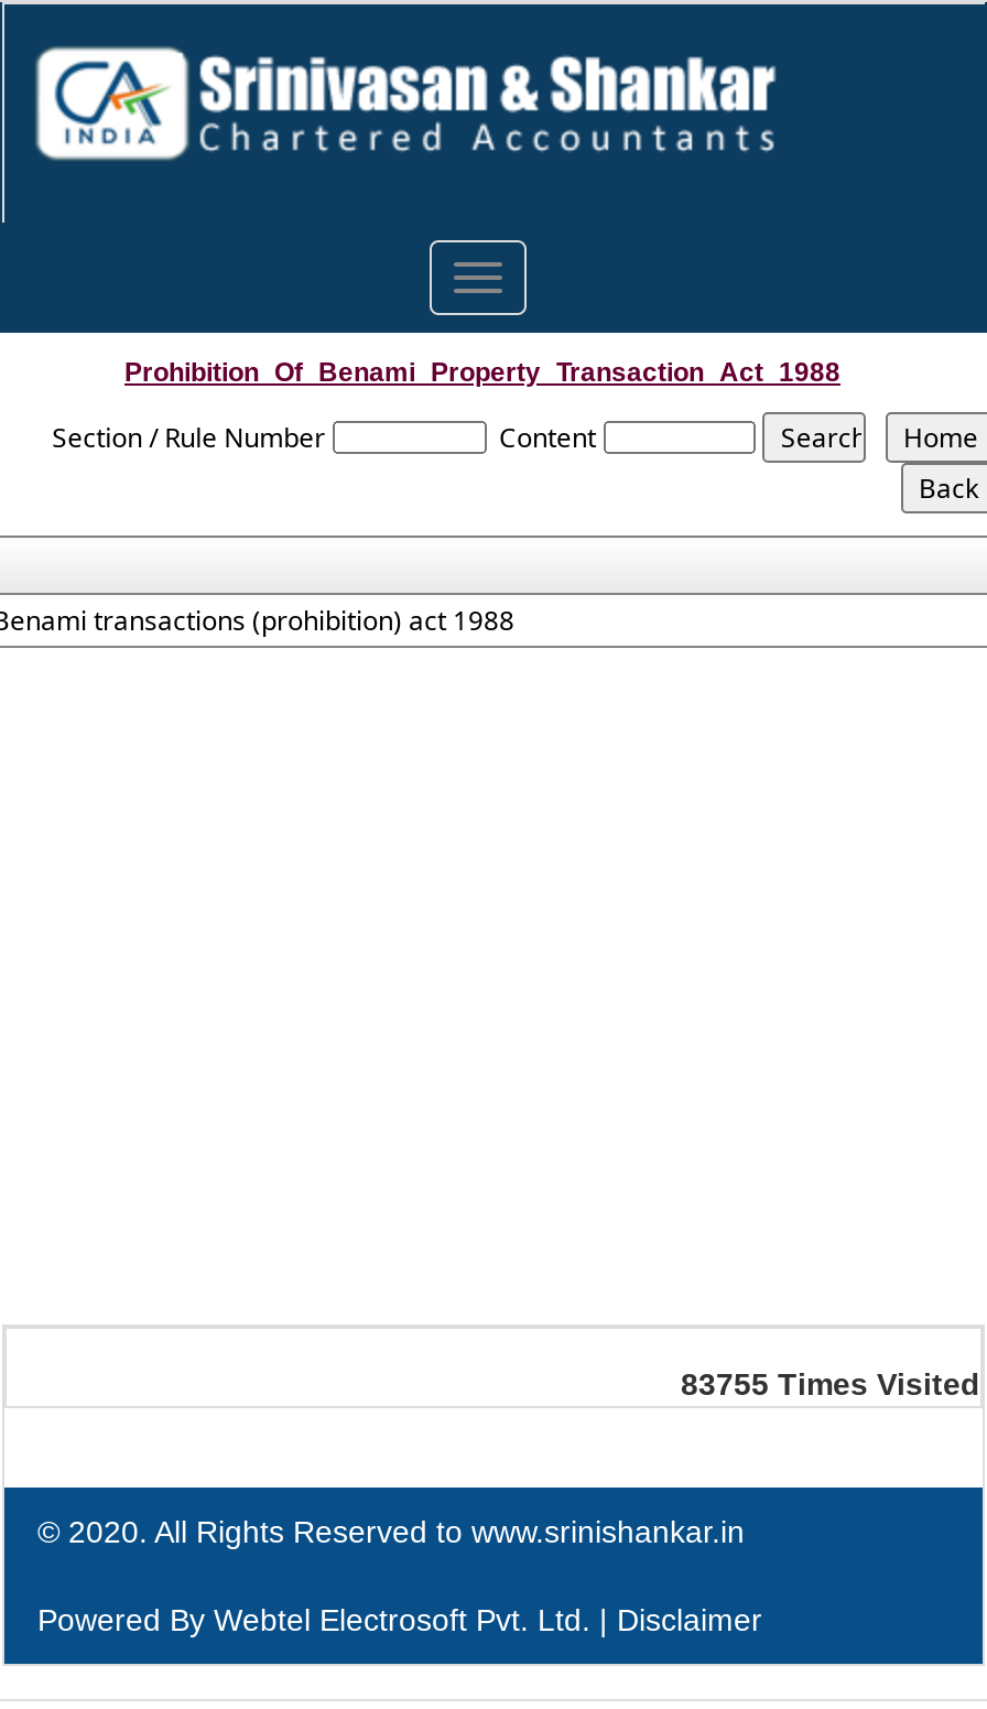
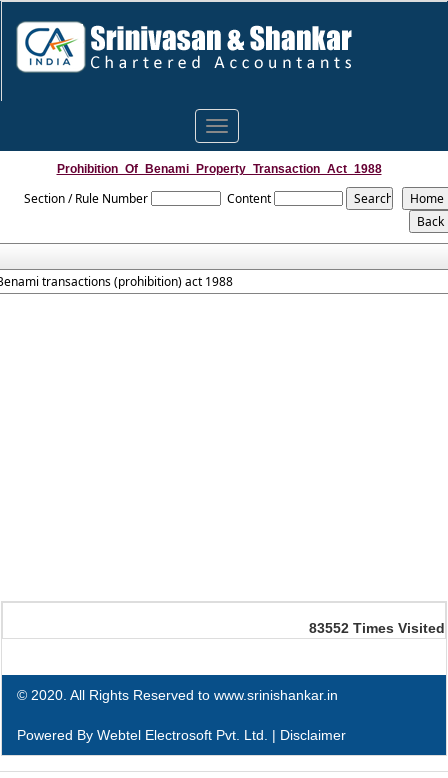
- 83755 Times Visited
+ 83552 Times Visited
